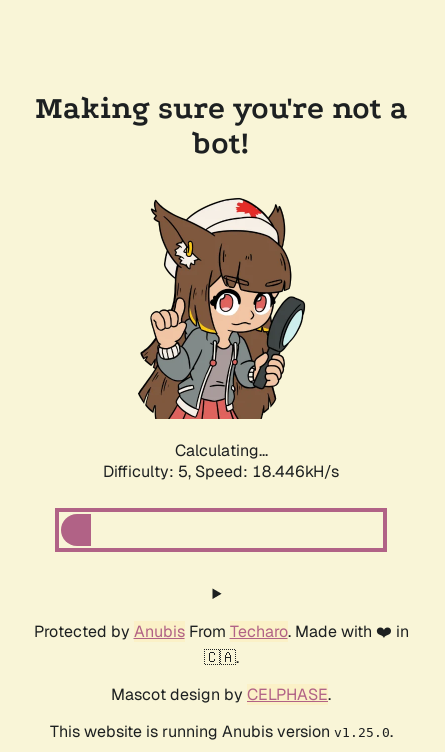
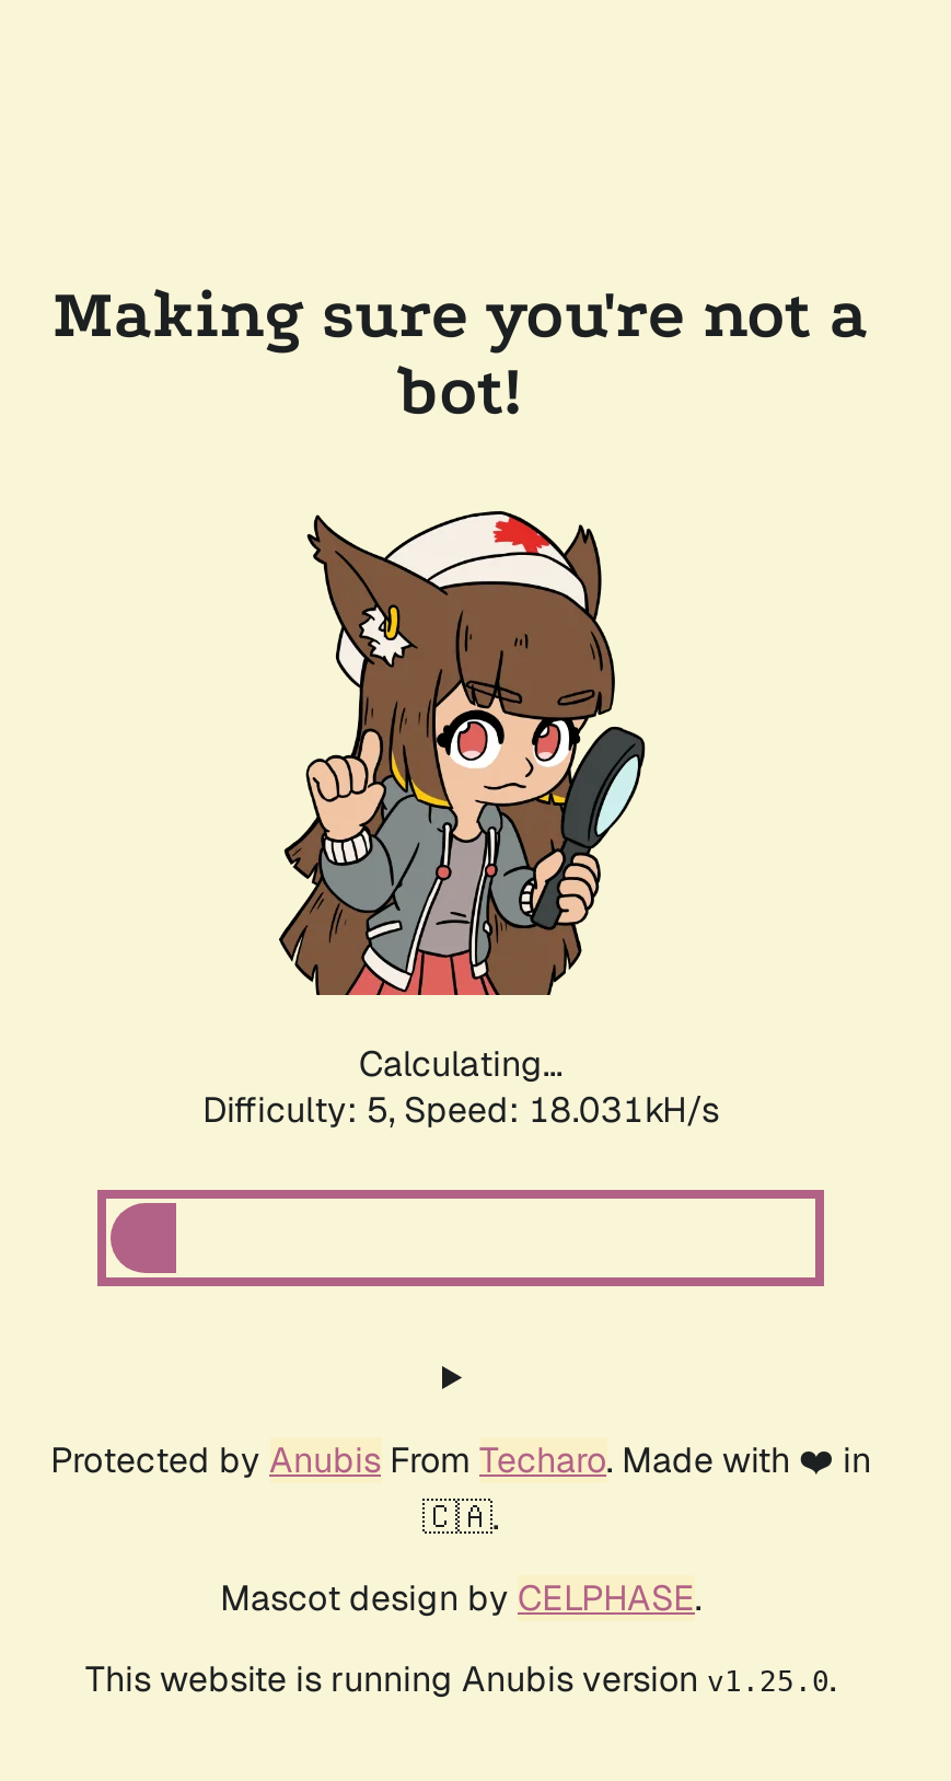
- Difficulty: 5, Speed: 18.446kH/s
+ Difficulty: 5, Speed: 18.031kH/s
